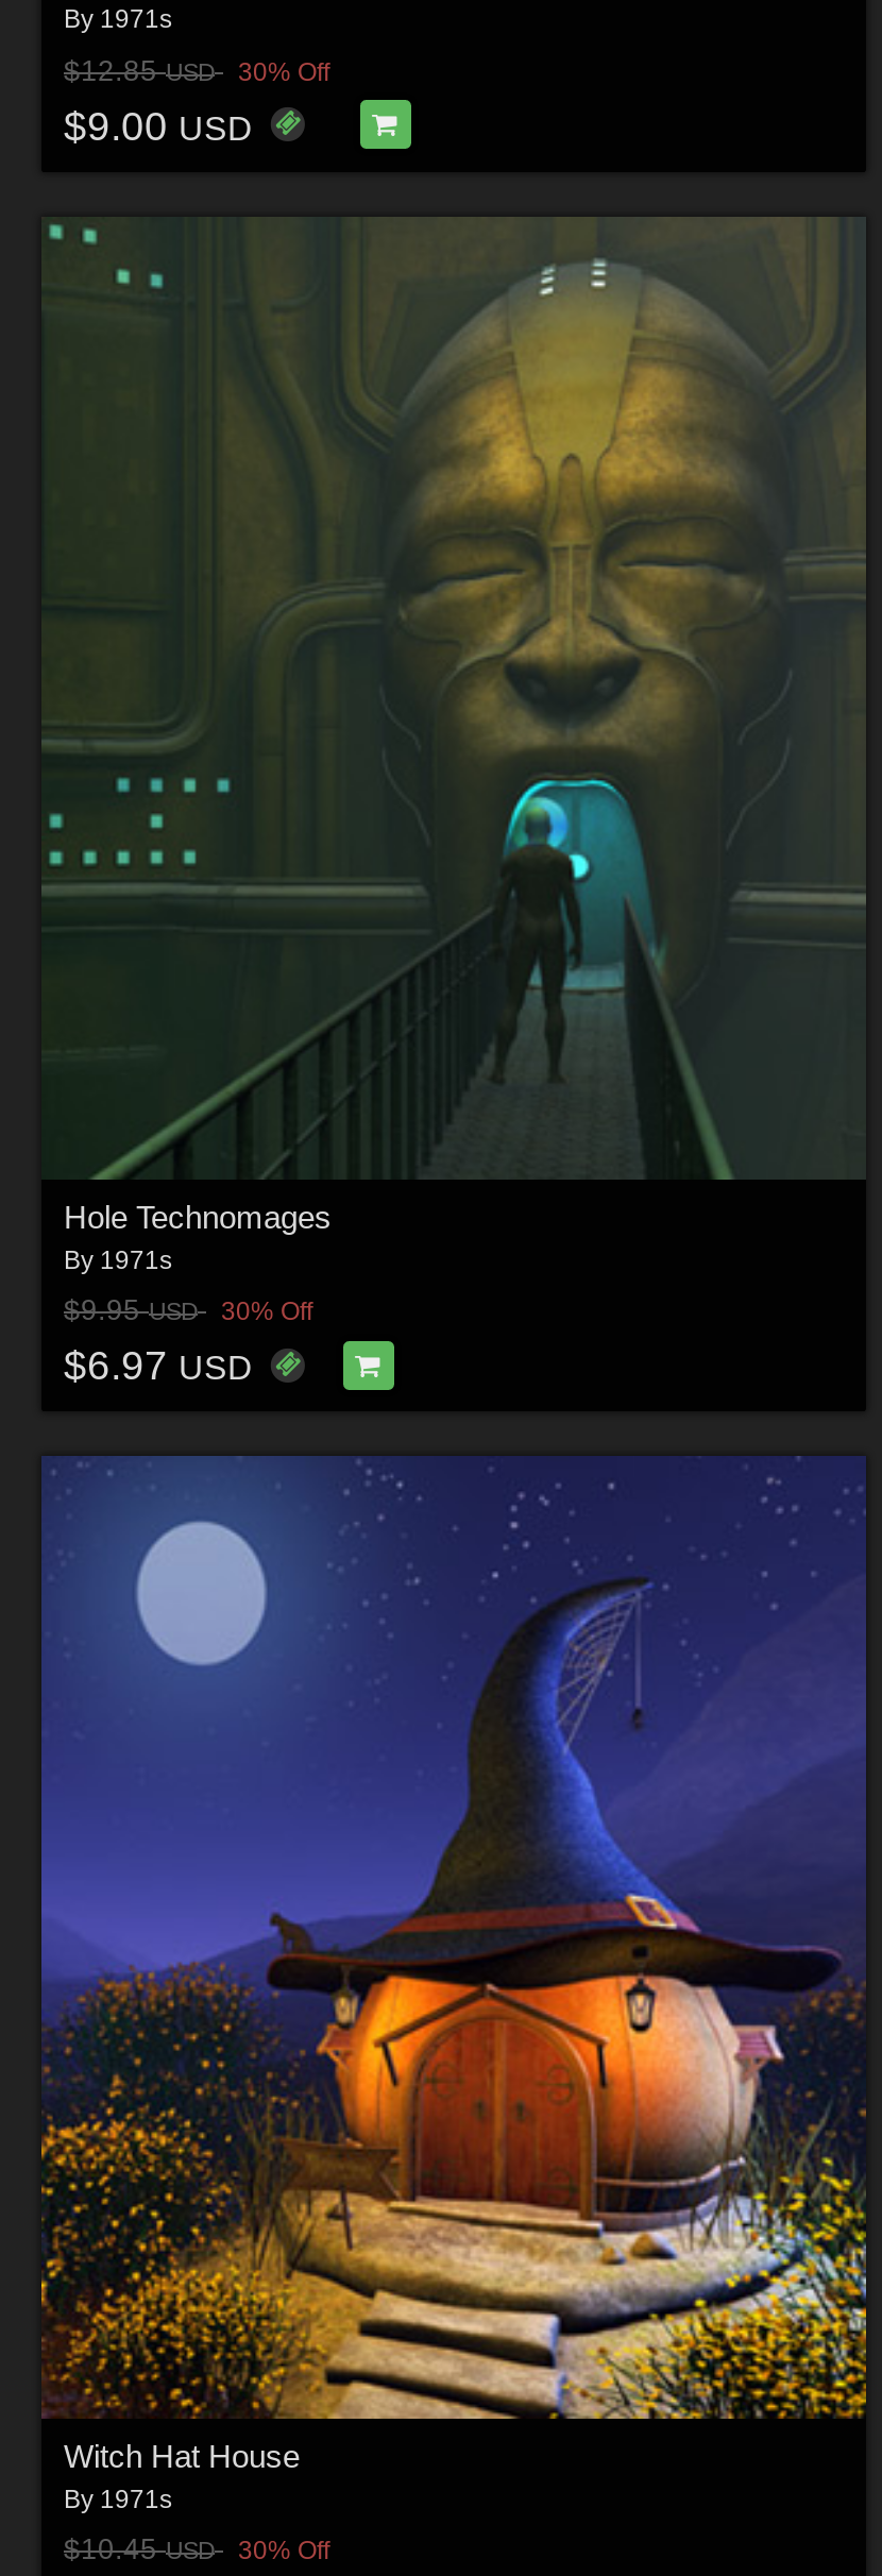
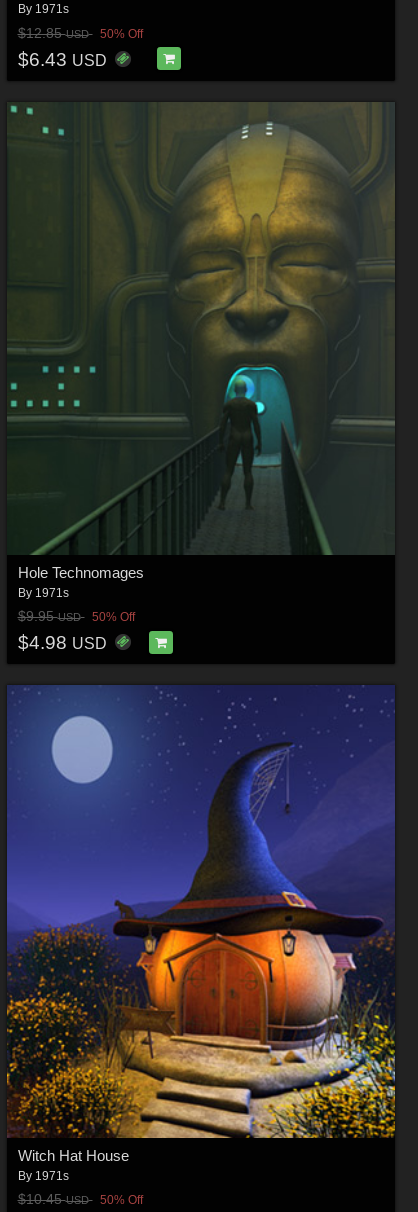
- $12.85USD 30% Off
+ $12.85USD 50% Off

- $9.00 USD
+ $6.43 USD

- $9.95USD 30% Off
+ $9.95USD 50% Off

- $6.97 USD
+ $4.98 USD

- $10.45USD 30% Off
+ $10.45USD 50% Off
